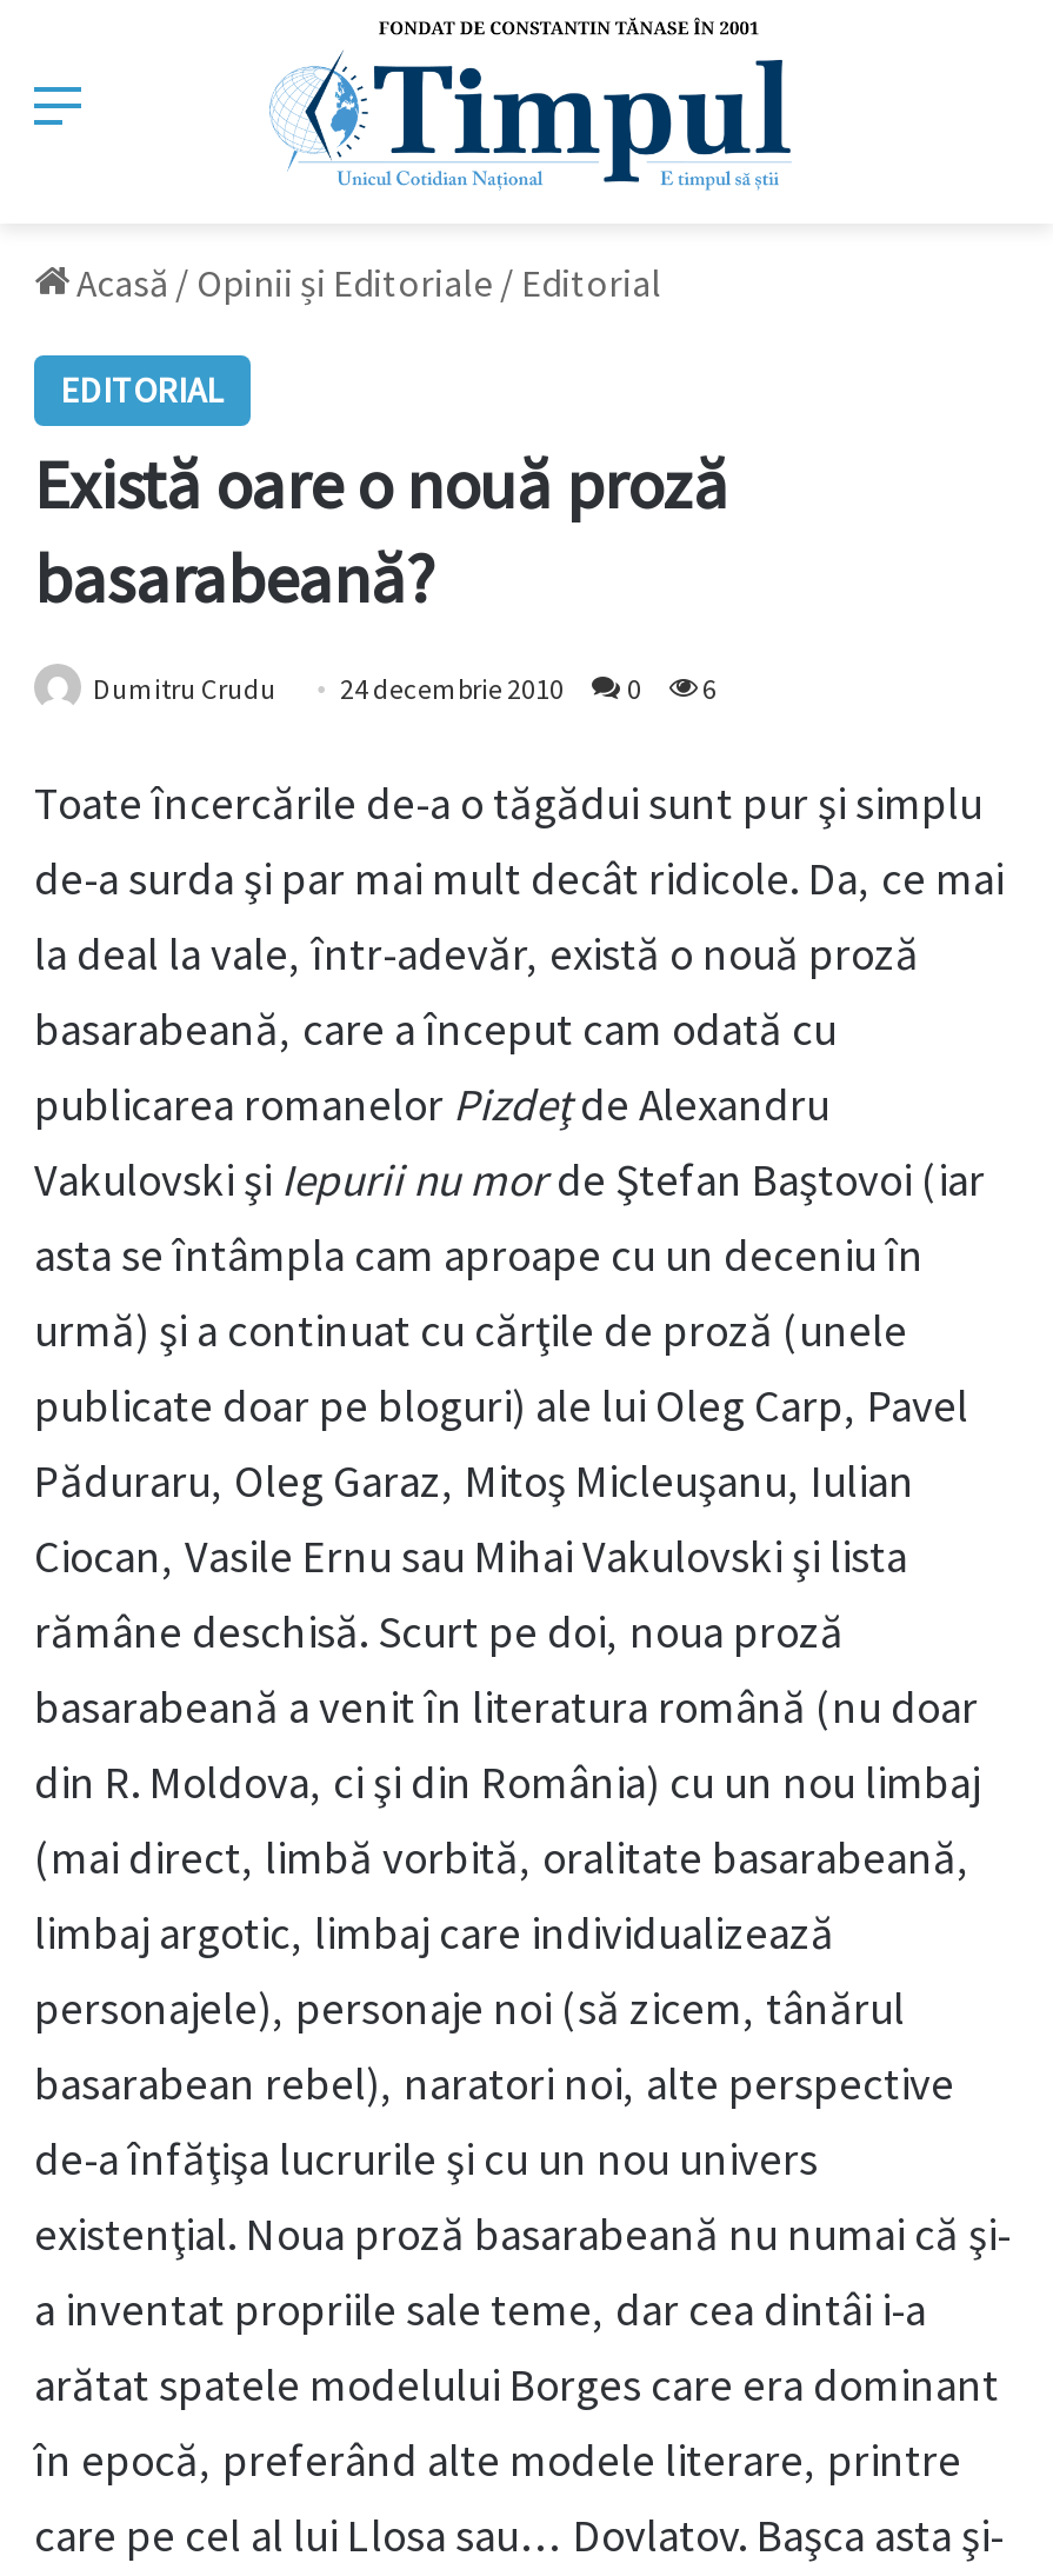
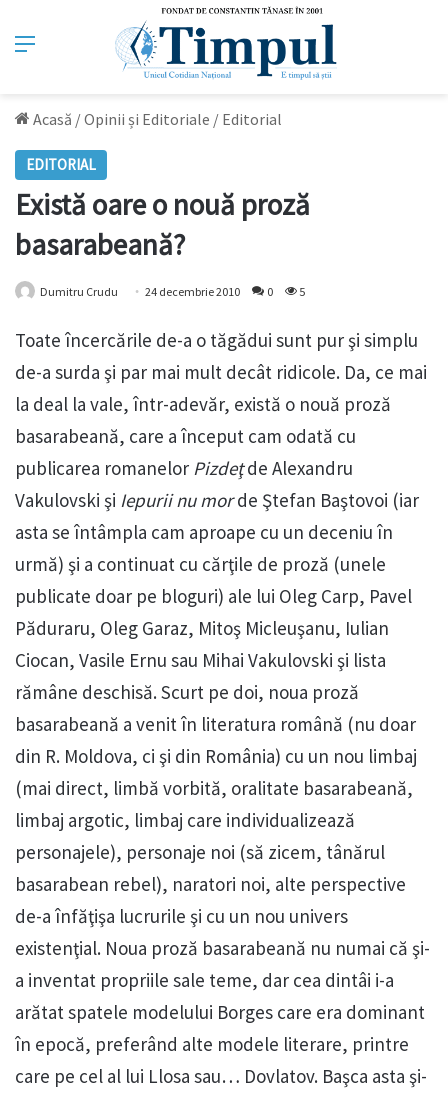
- Dumitru Crudu 24 decembrie 2010 0 6
+ Dumitru Crudu 24 decembrie 2010 0 5
